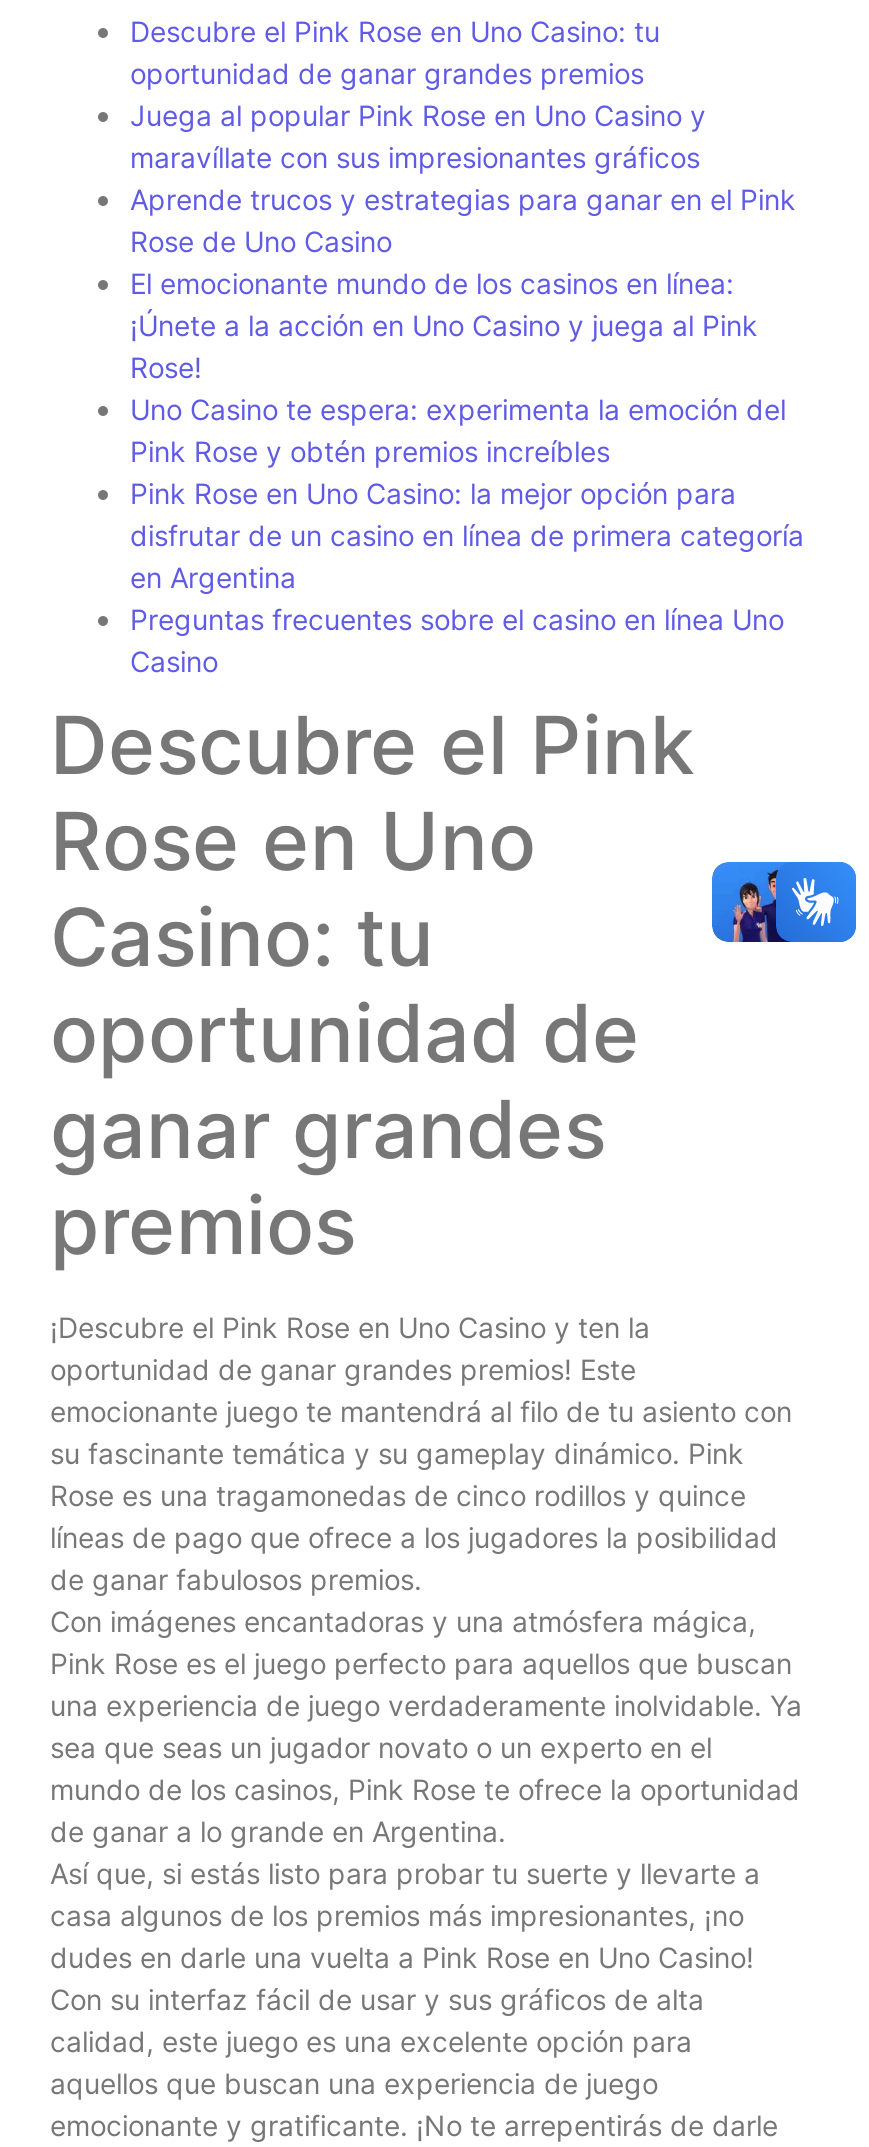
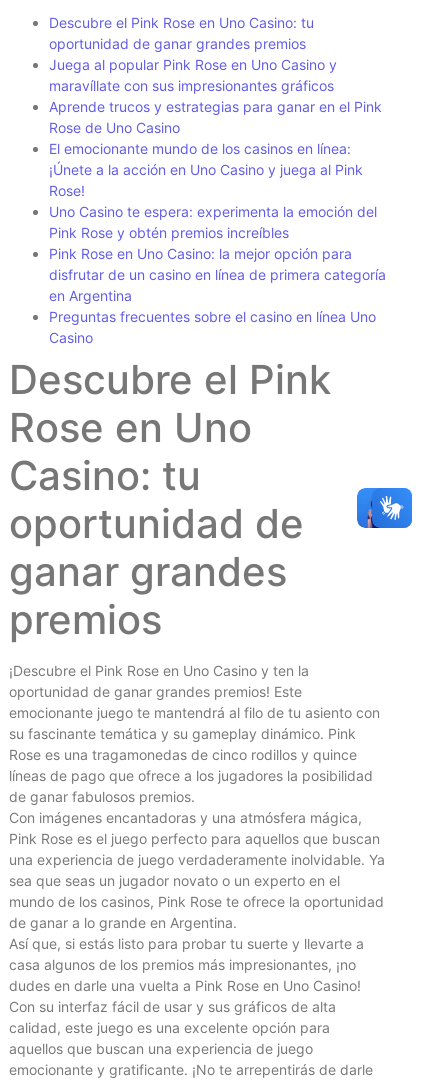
- [image]

+ [image]
